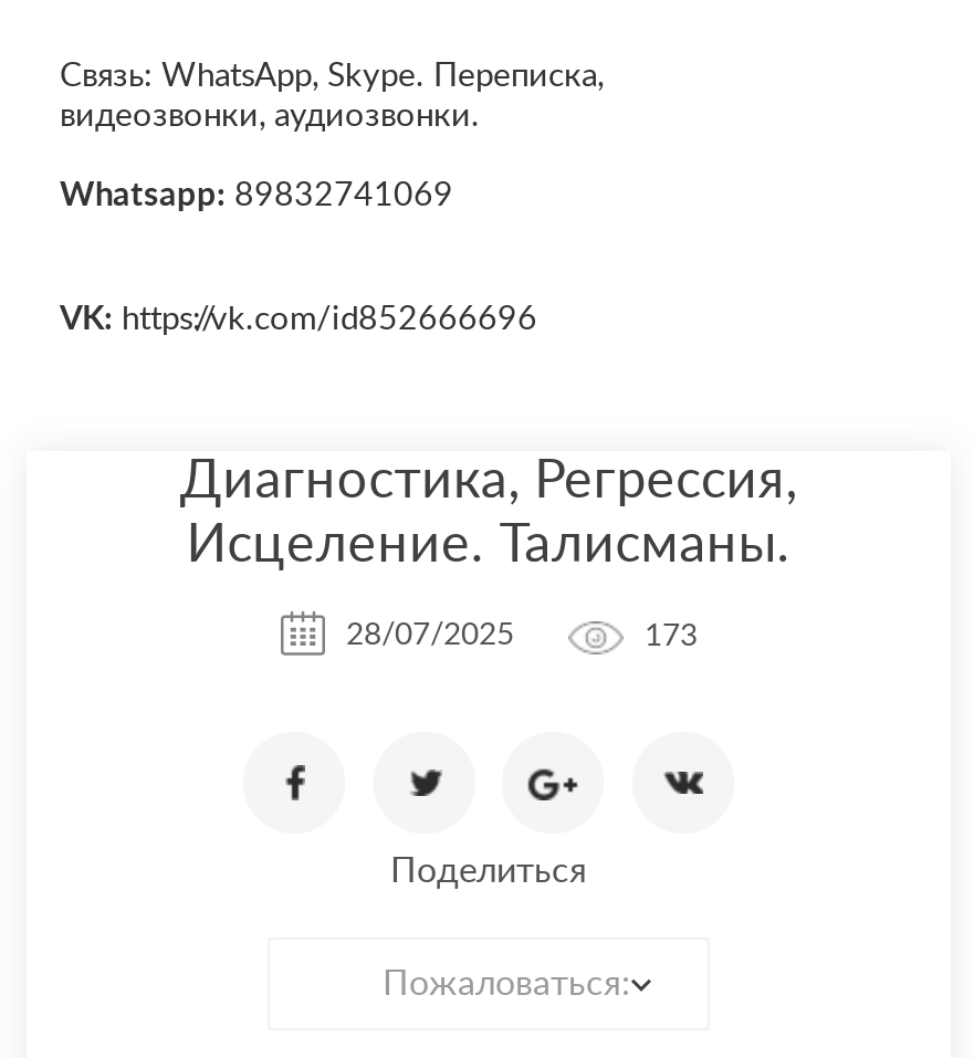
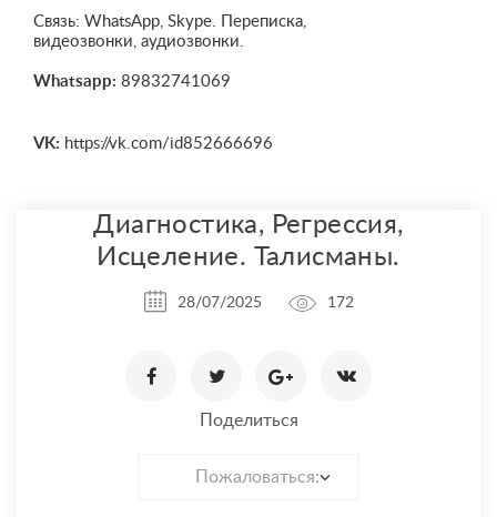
- 173
+ 172
